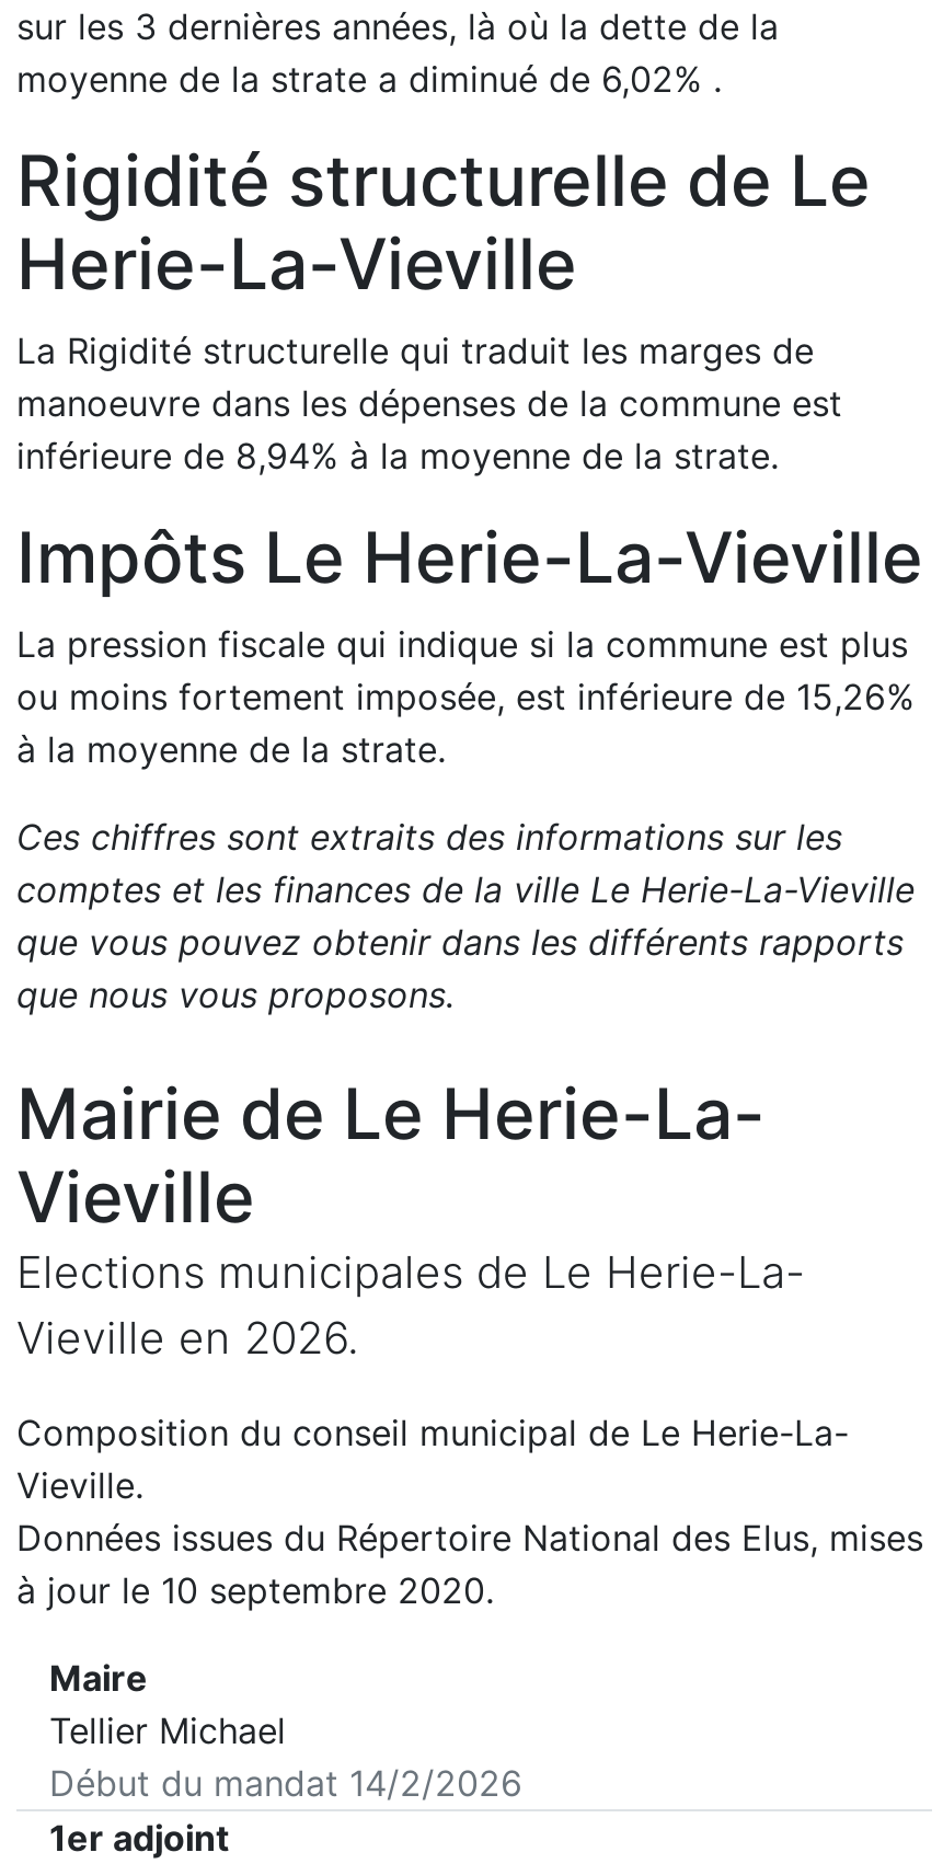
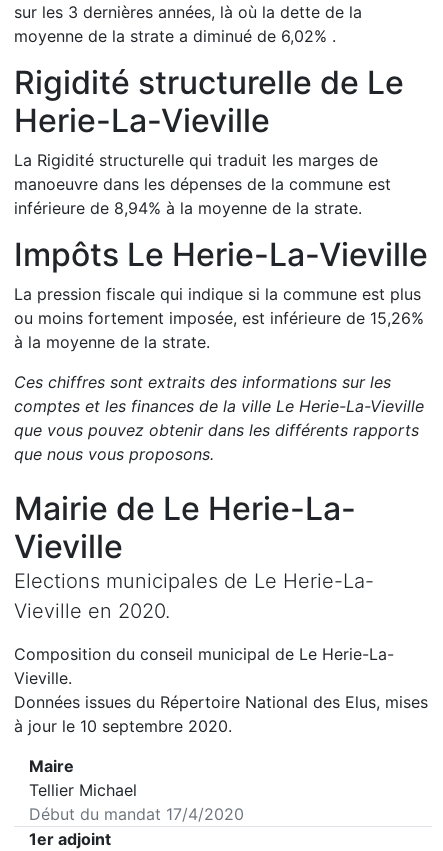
- Vieville en 2026.
+ Vieville en 2020.

- Début du mandat 14/2/2026
+ Début du mandat 17/4/2020
